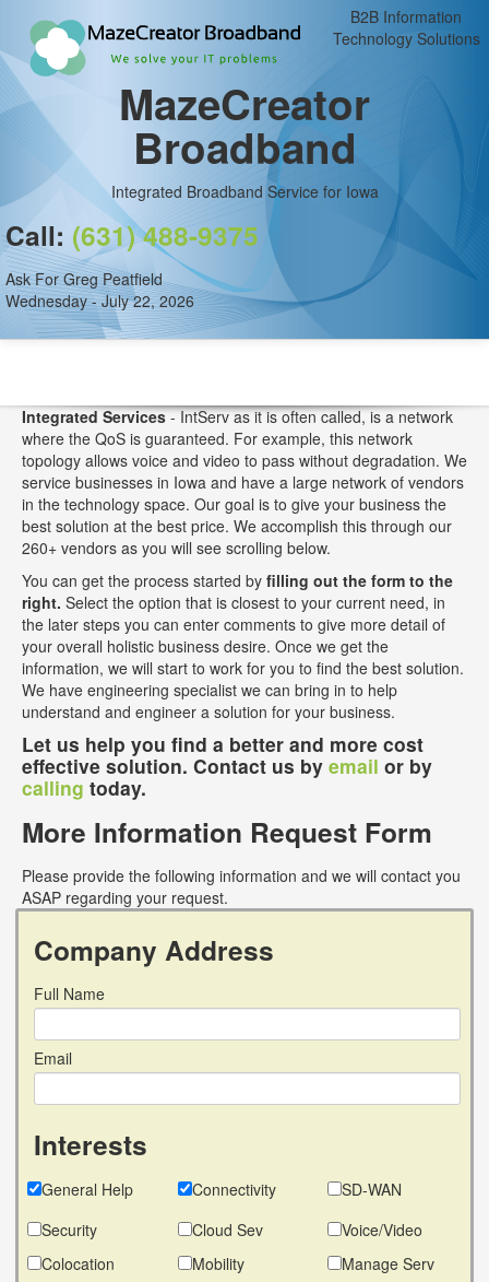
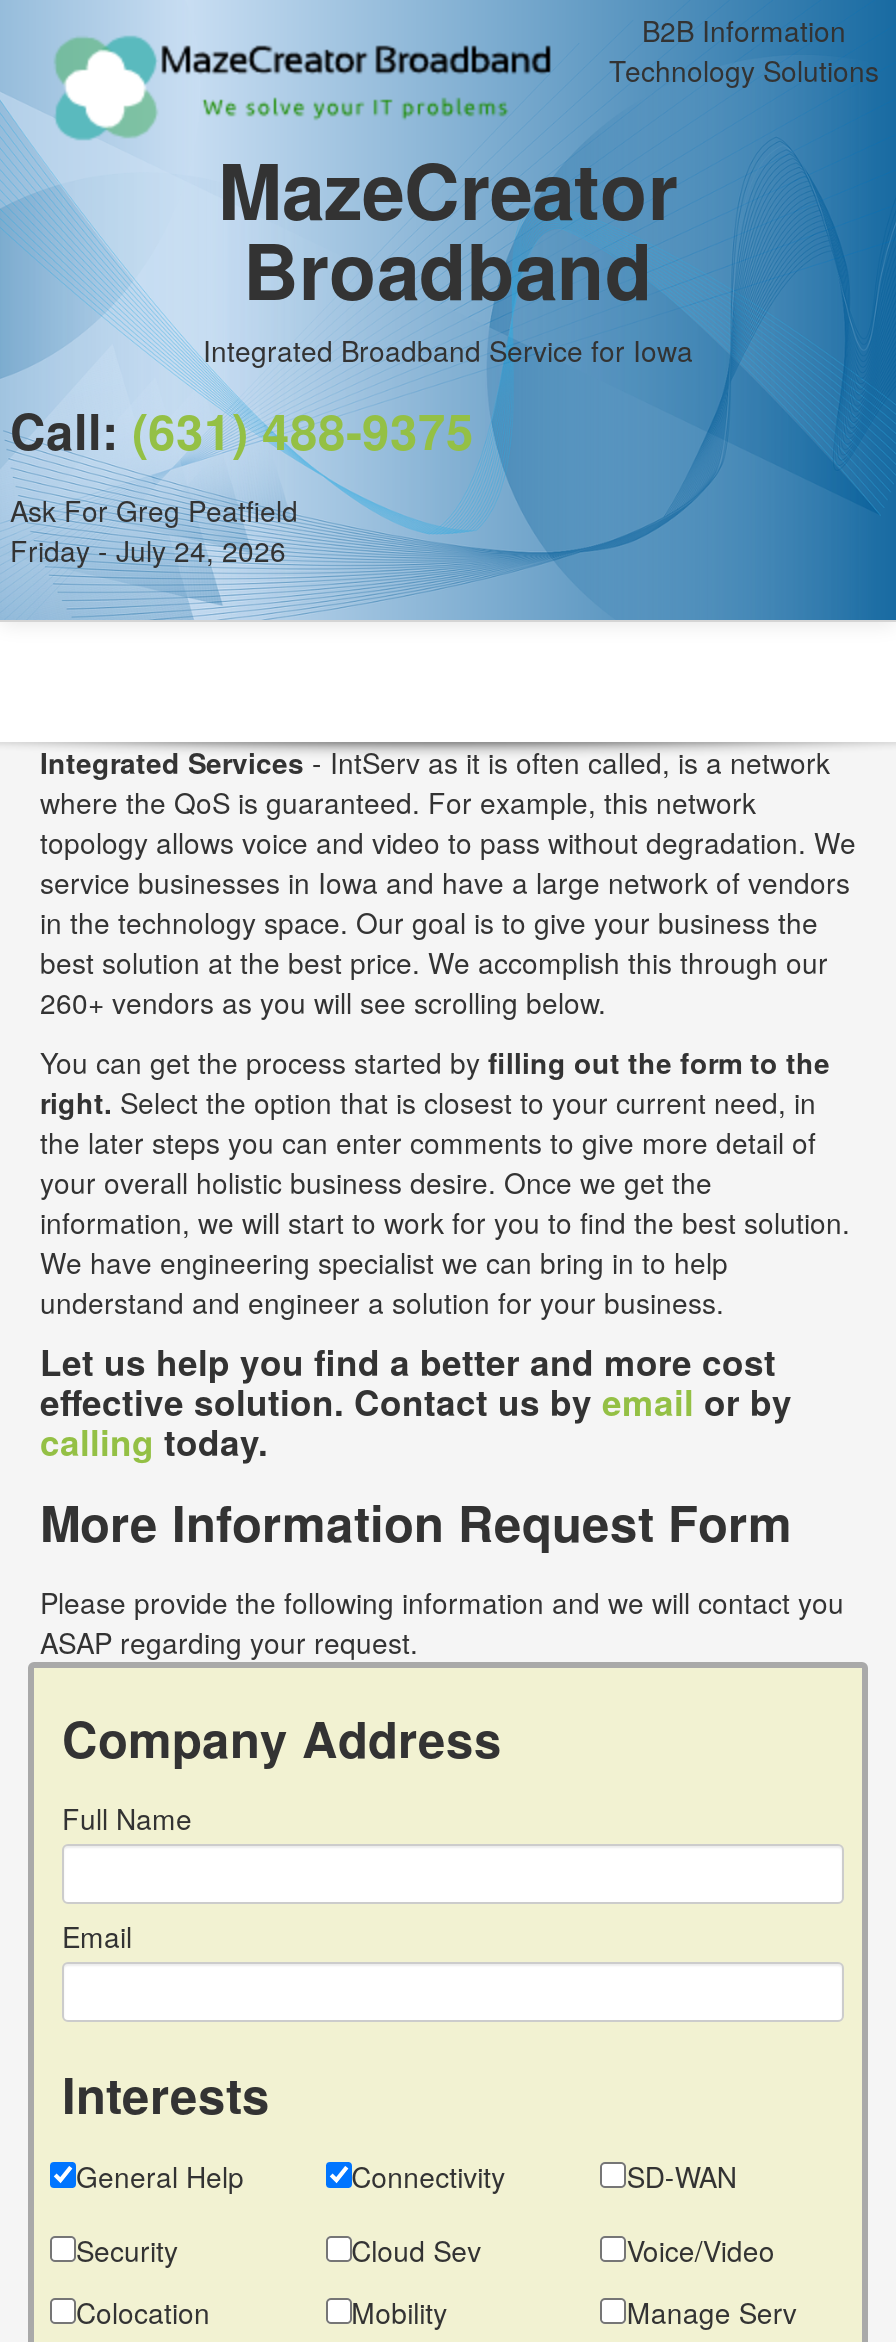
- Wednesday - July 22, 2026
+ Friday - July 24, 2026
